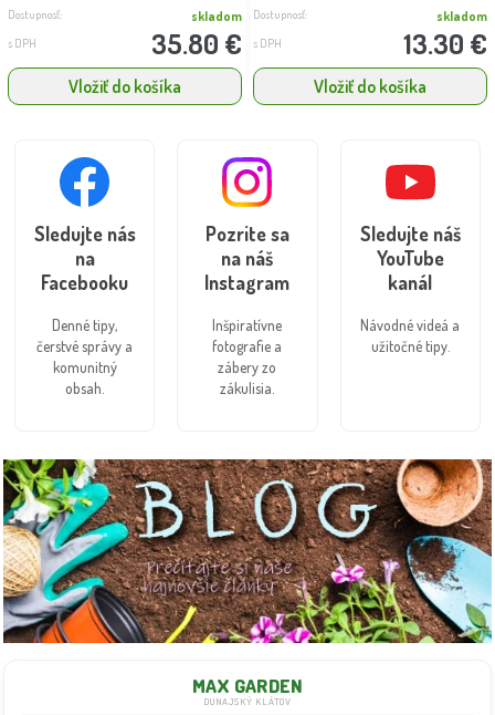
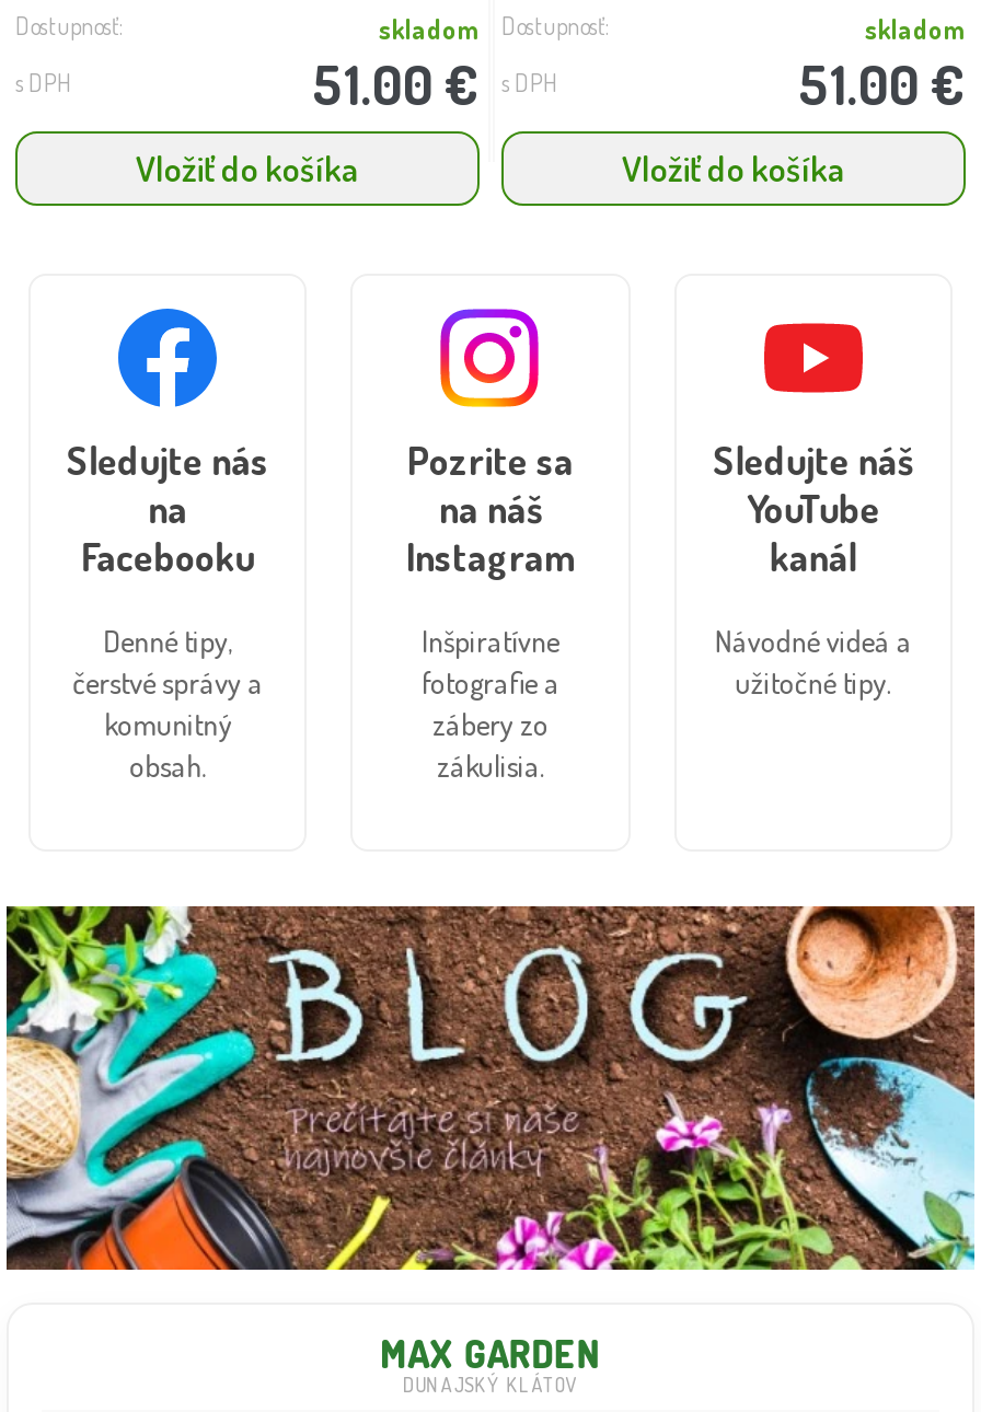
- 35.80 € s DPH
+ 51.00 € s DPH

- 13.30 €
+ 51.00 €
